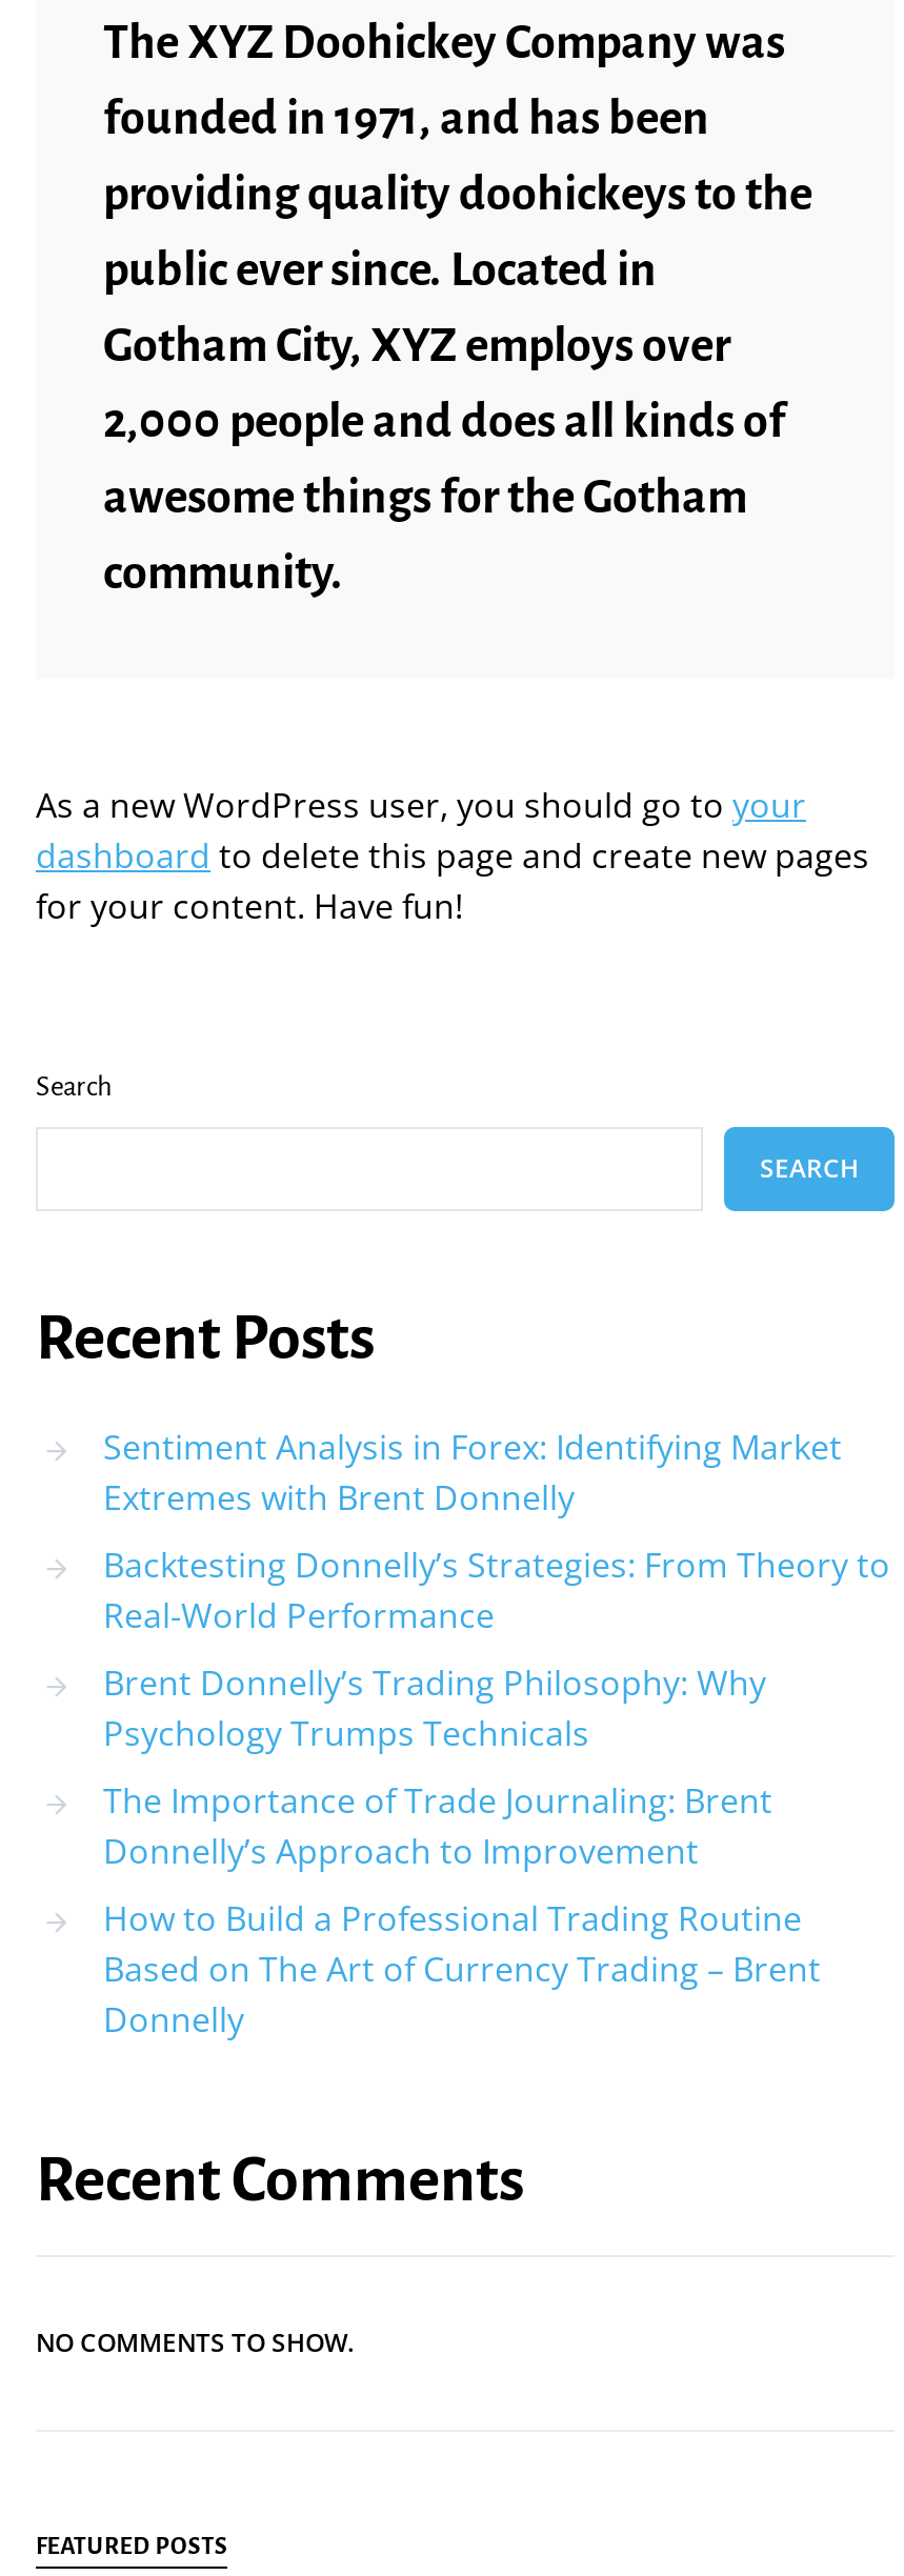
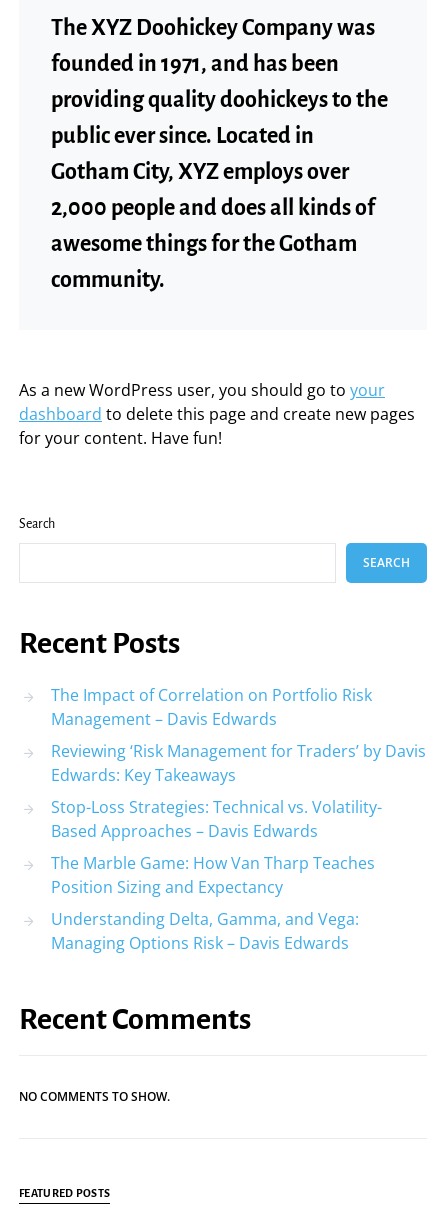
- Sentiment Analysis in Forex: Identifying Market
- Extremes with Brent Donnelly
+ The Impact of Correlation on Portfolio Risk
+ Management – Davis Edwards

- Backtesting Donnelly’s Strategies: From Theory to
- Real-World Performance
+ Reviewing ‘Risk Management for Traders’ by Davis
+ Edwards: Key Takeaways

- Brent Donnelly’s Trading Philosophy: Why
- Psychology Trumps Technicals
+ Stop-Loss Strategies: Technical vs. Volatility-
+ Based Approaches – Davis Edwards

- The Importance of Trade Journaling: Brent
- Donnelly’s Approach to Improvement
+ The Marble Game: How Van Tharp Teaches
+ Position Sizing and Expectancy

- How to Build a Professional Trading Routine
- Based on The Art of Currency Trading – Brent
- Donnelly
+ Understanding Delta, Gamma, and Vega:
+ Managing Options Risk – Davis Edwards
